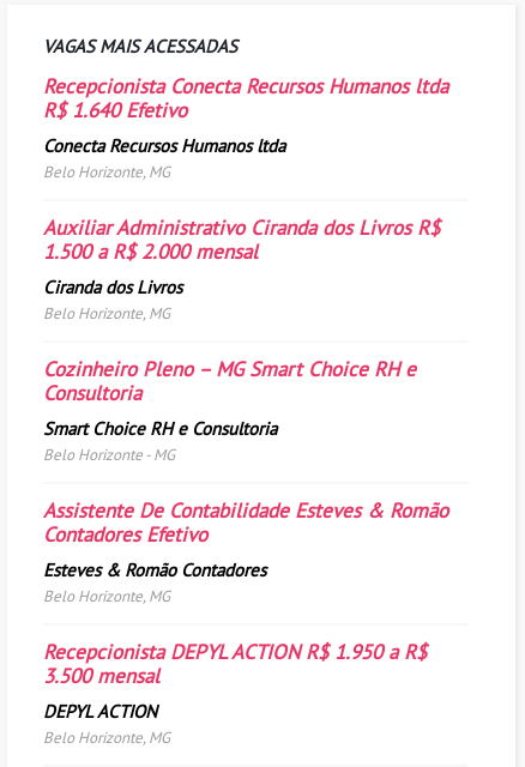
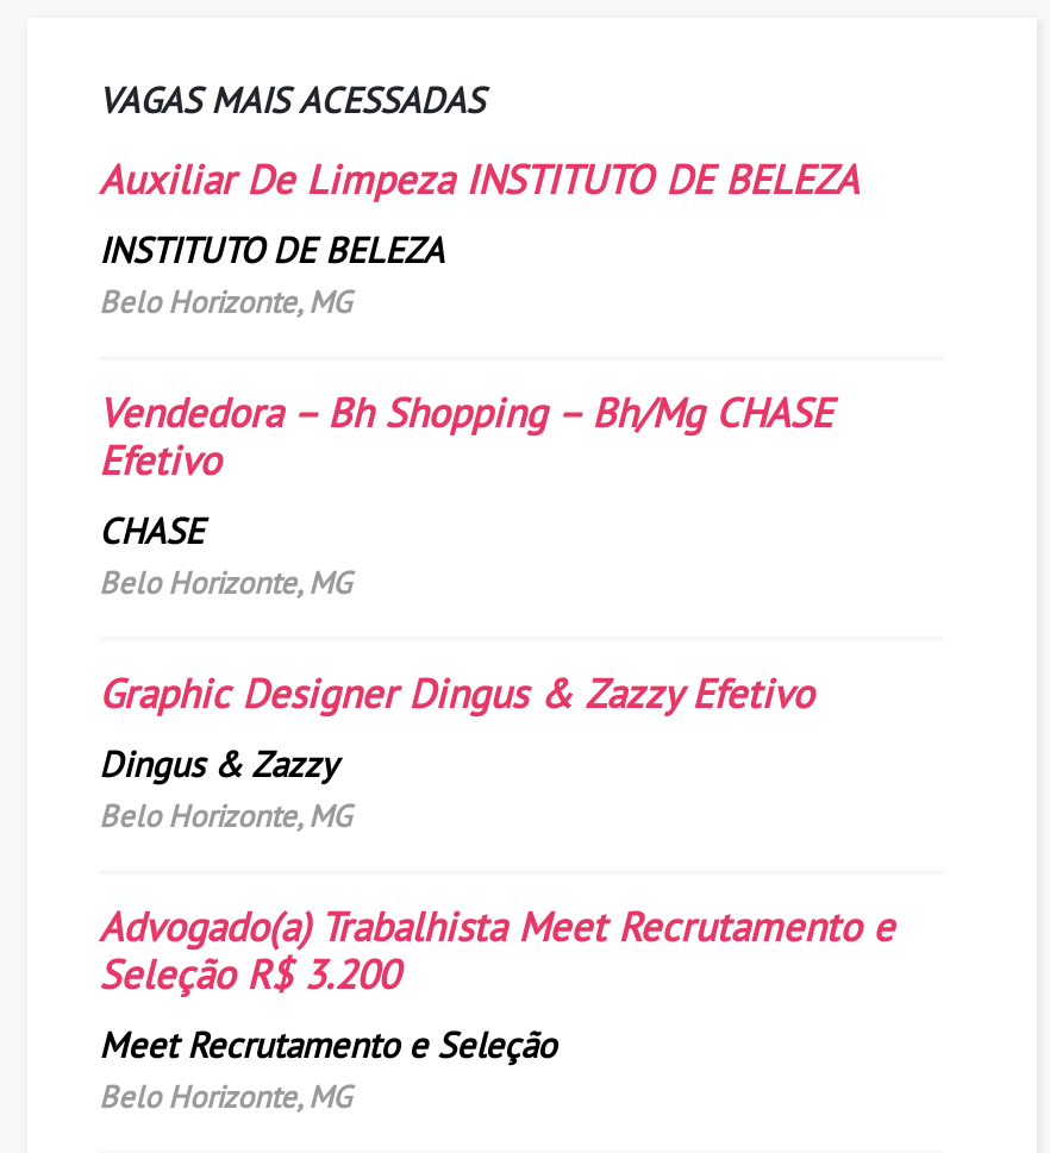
- Recepcionista Conecta Recursos Humanos ltda
- R$ 1.640 Efetivo
- Conecta Recursos Humanos ltda
+ Auxiliar De Limpeza INSTITUTO DE BELEZA
+ INSTITUTO DE BELEZA

- Auxiliar Administrativo Ciranda dos Livros R$
- 1.500 a R$ 2.000 mensal
- Ciranda dos Livros
+ Vendedora – Bh Shopping – Bh/Mg CHASE
+ Efetivo
+ CHASE

- Cozinheiro Pleno – MG Smart Choice RH e
- Consultoria
- Smart Choice RH e Consultoria
- Belo Horizonte - MG
- Assistente De Contabilidade Esteves & Romão
- Contadores Efetivo
- Esteves & Romão Contadores
+ Graphic Designer Dingus & Zazzy Efetivo
+ Dingus & Zazzy

- Recepcionista DEPYL ACTION R$ 1.950 a R$
- 3.500 mensal
- DEPYL ACTION
+ Advogado(a) Trabalhista Meet Recrutamento e
+ Seleção R$ 3.200
+ Meet Recrutamento e Seleção
